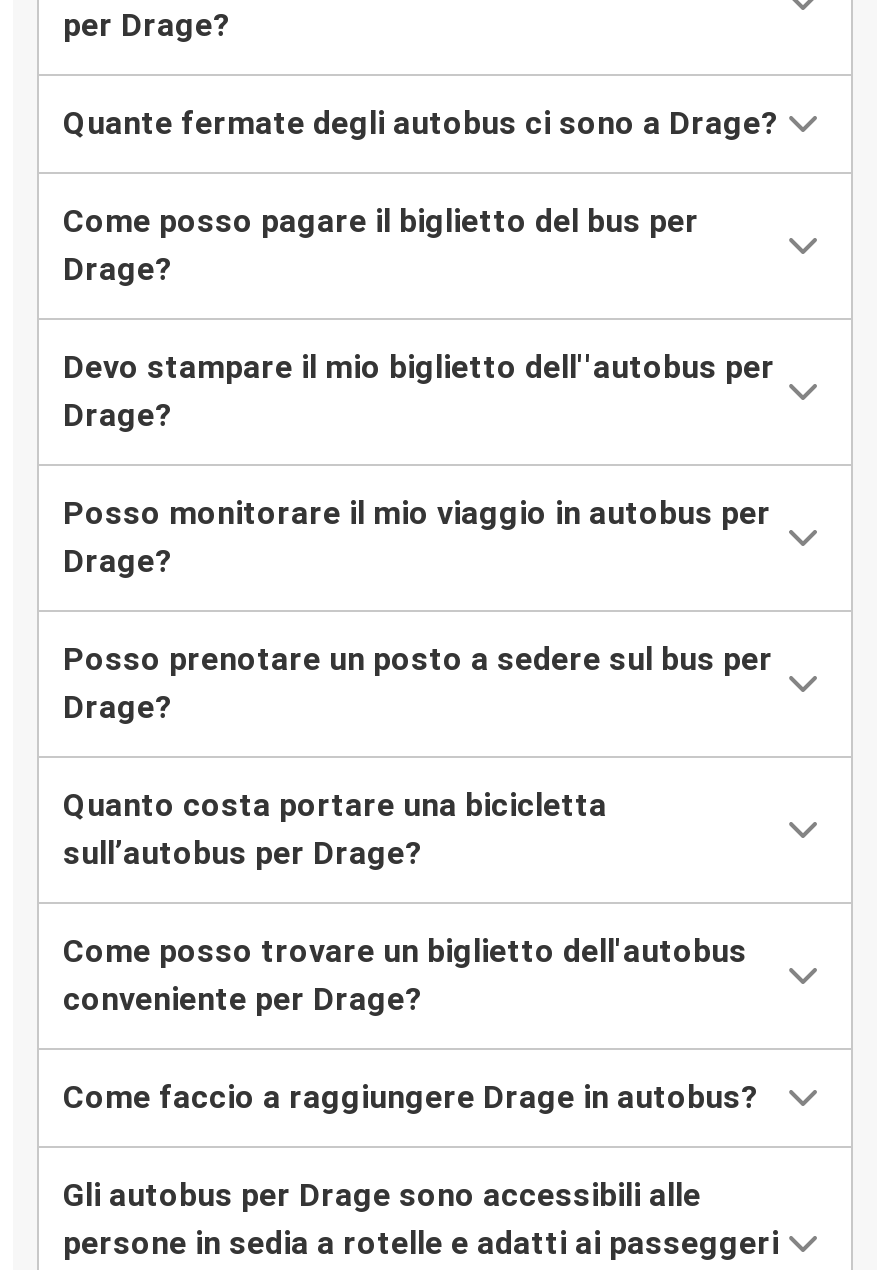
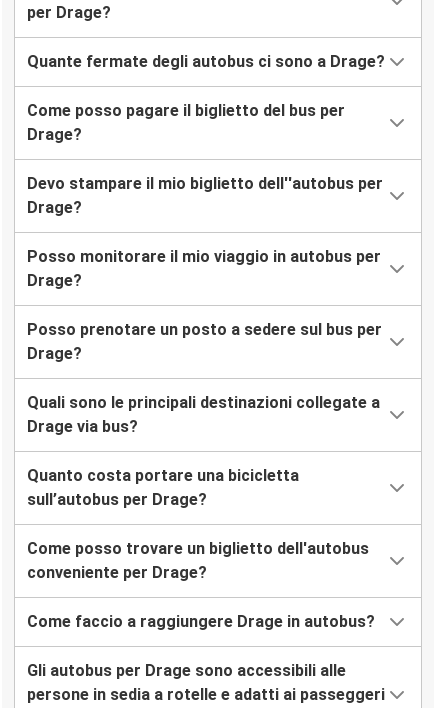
+ Quali sono le principali destinazioni collegate a
+ Drage via bus?
